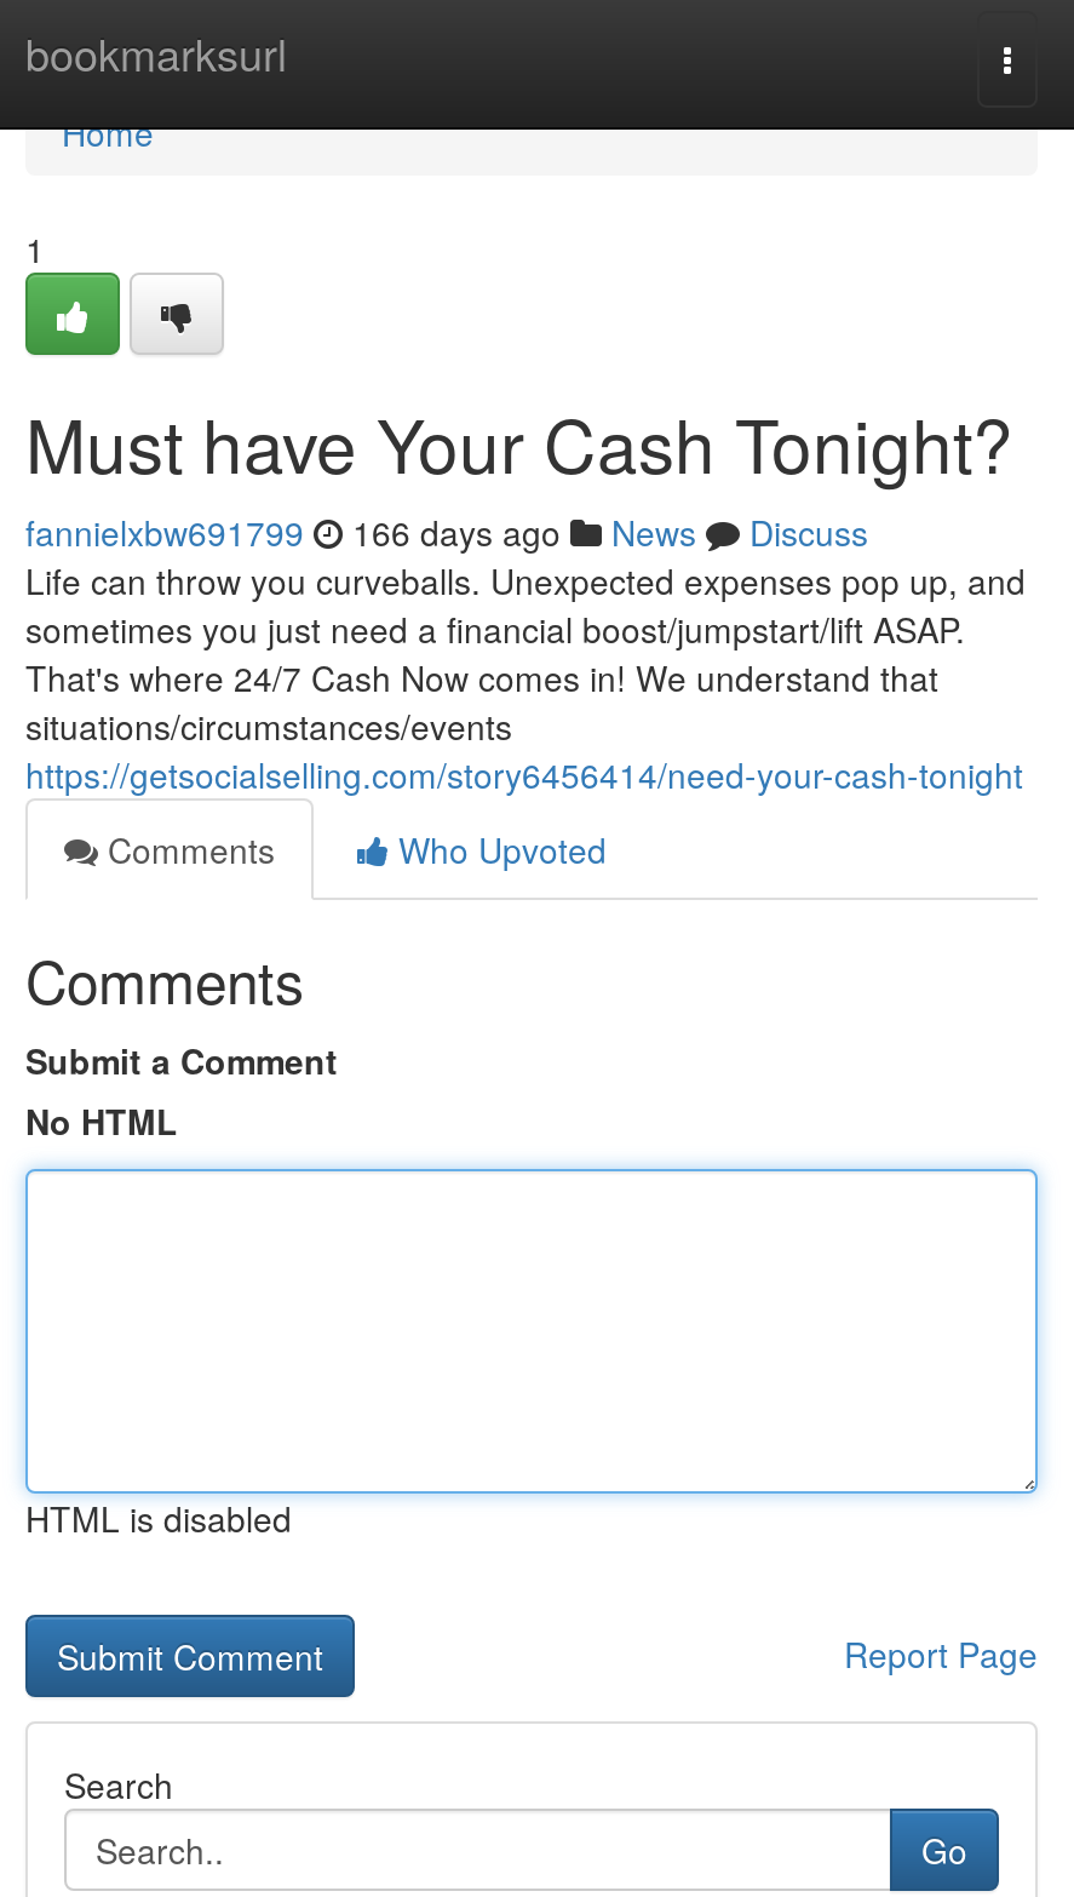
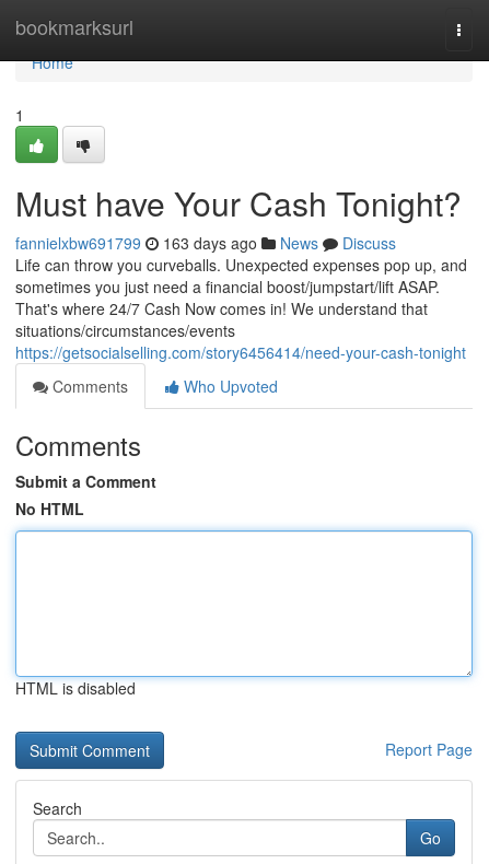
- fannielxbw691799 166 days ago News Discuss
+ fannielxbw691799 163 days ago News Discuss
